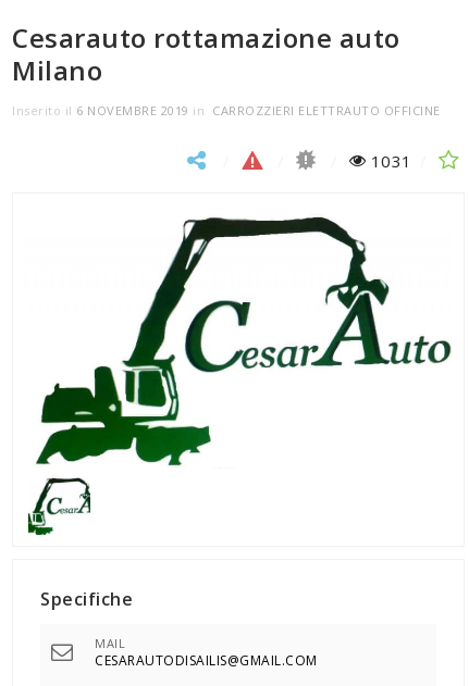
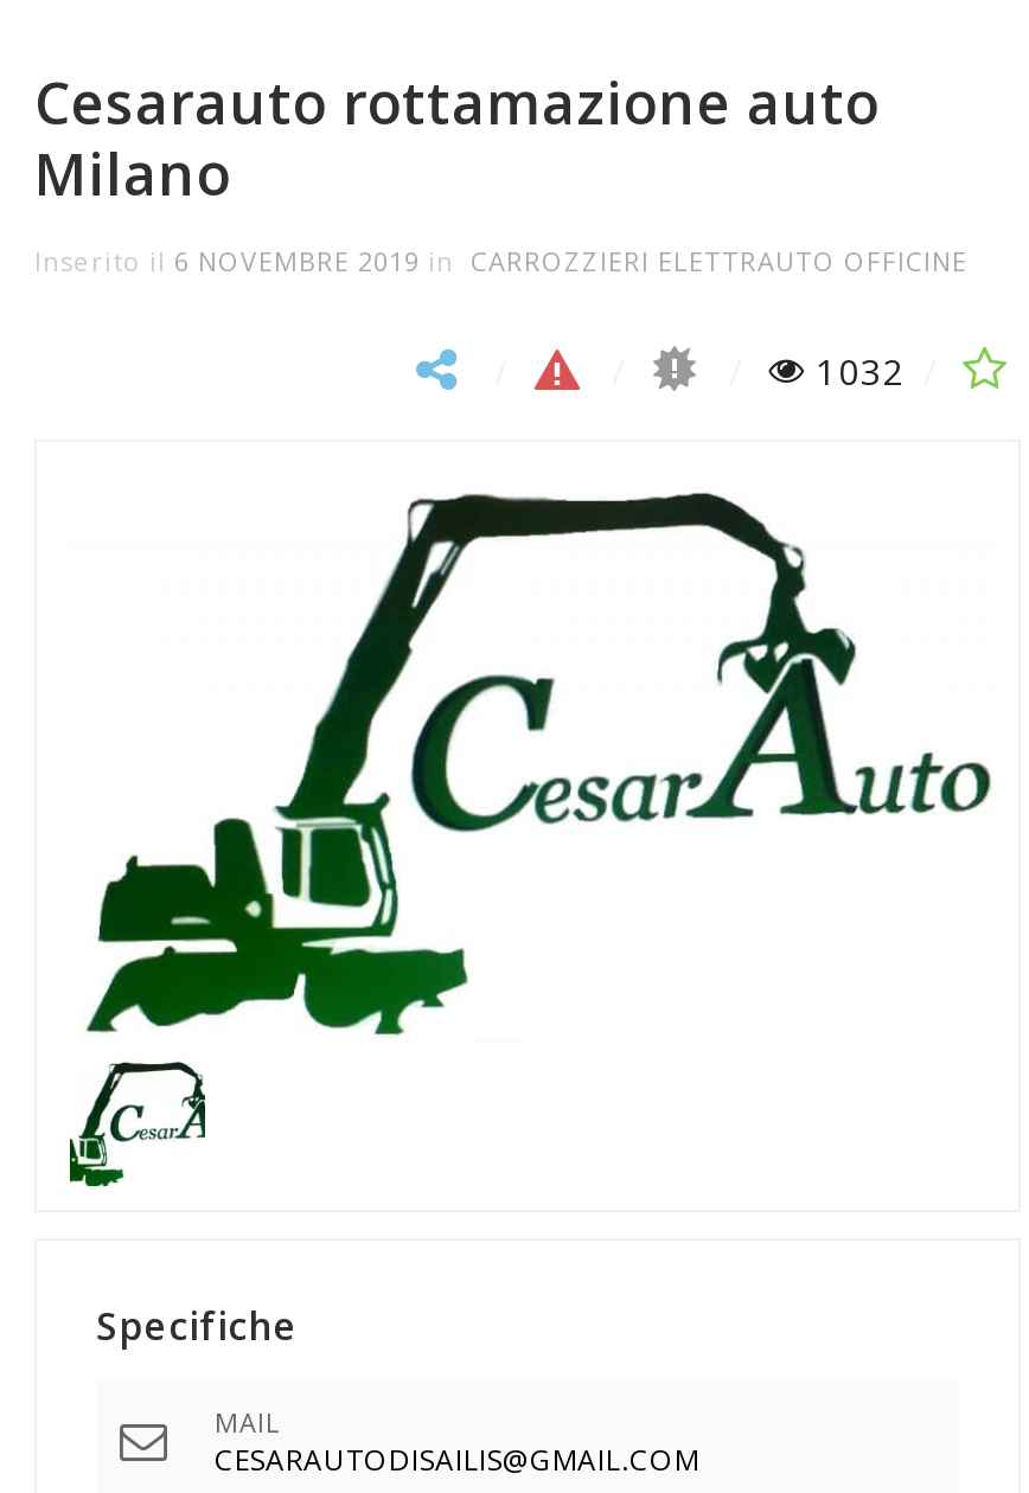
- 1031
+ 1032
